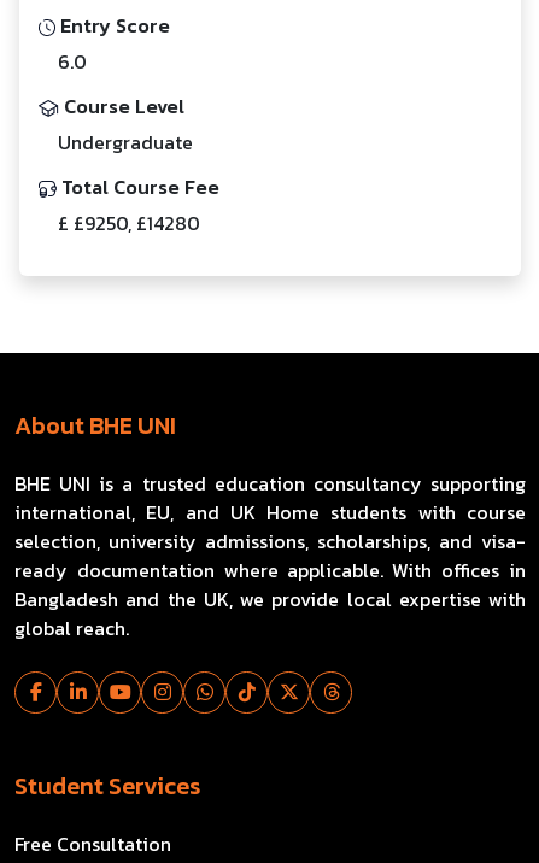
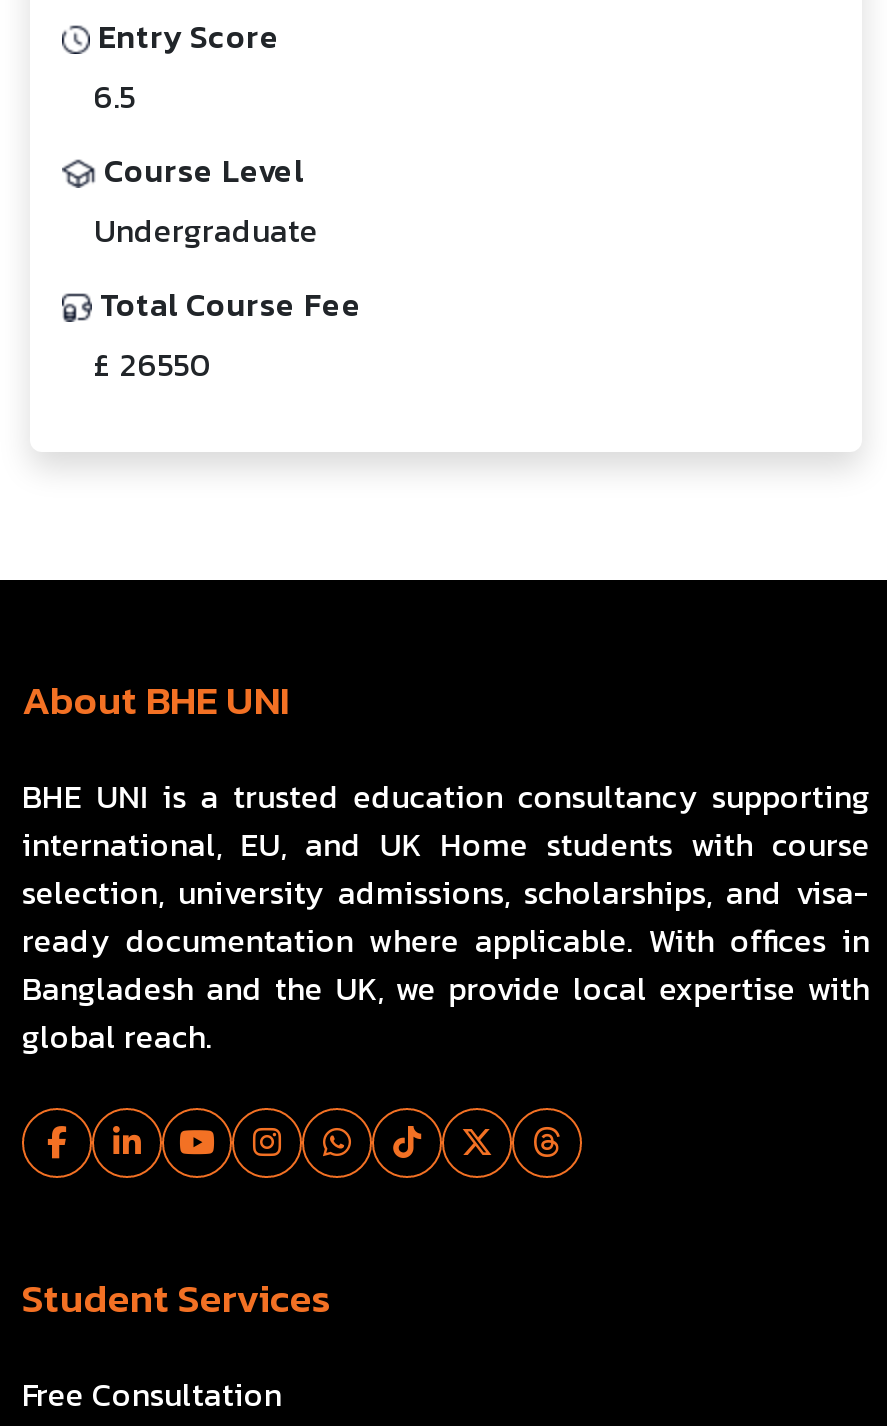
- 6.0
+ 6.5

- £ £9250, £14280
+ £ 26550
